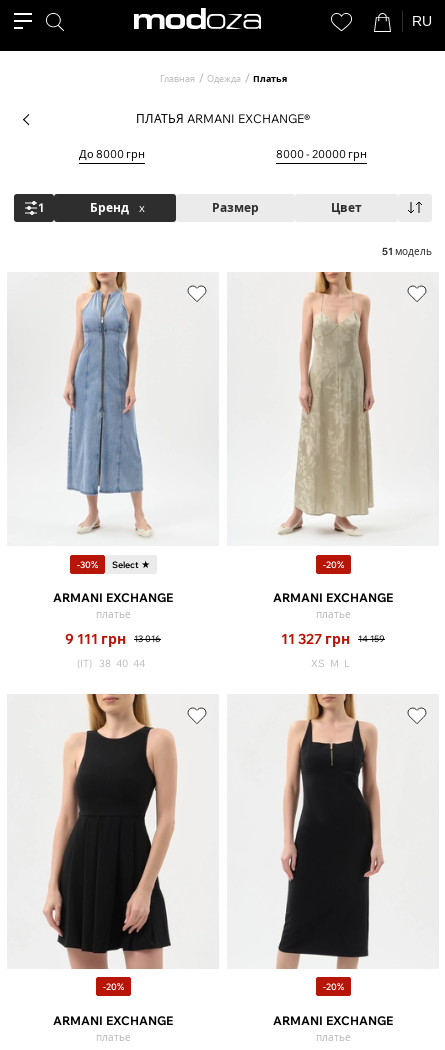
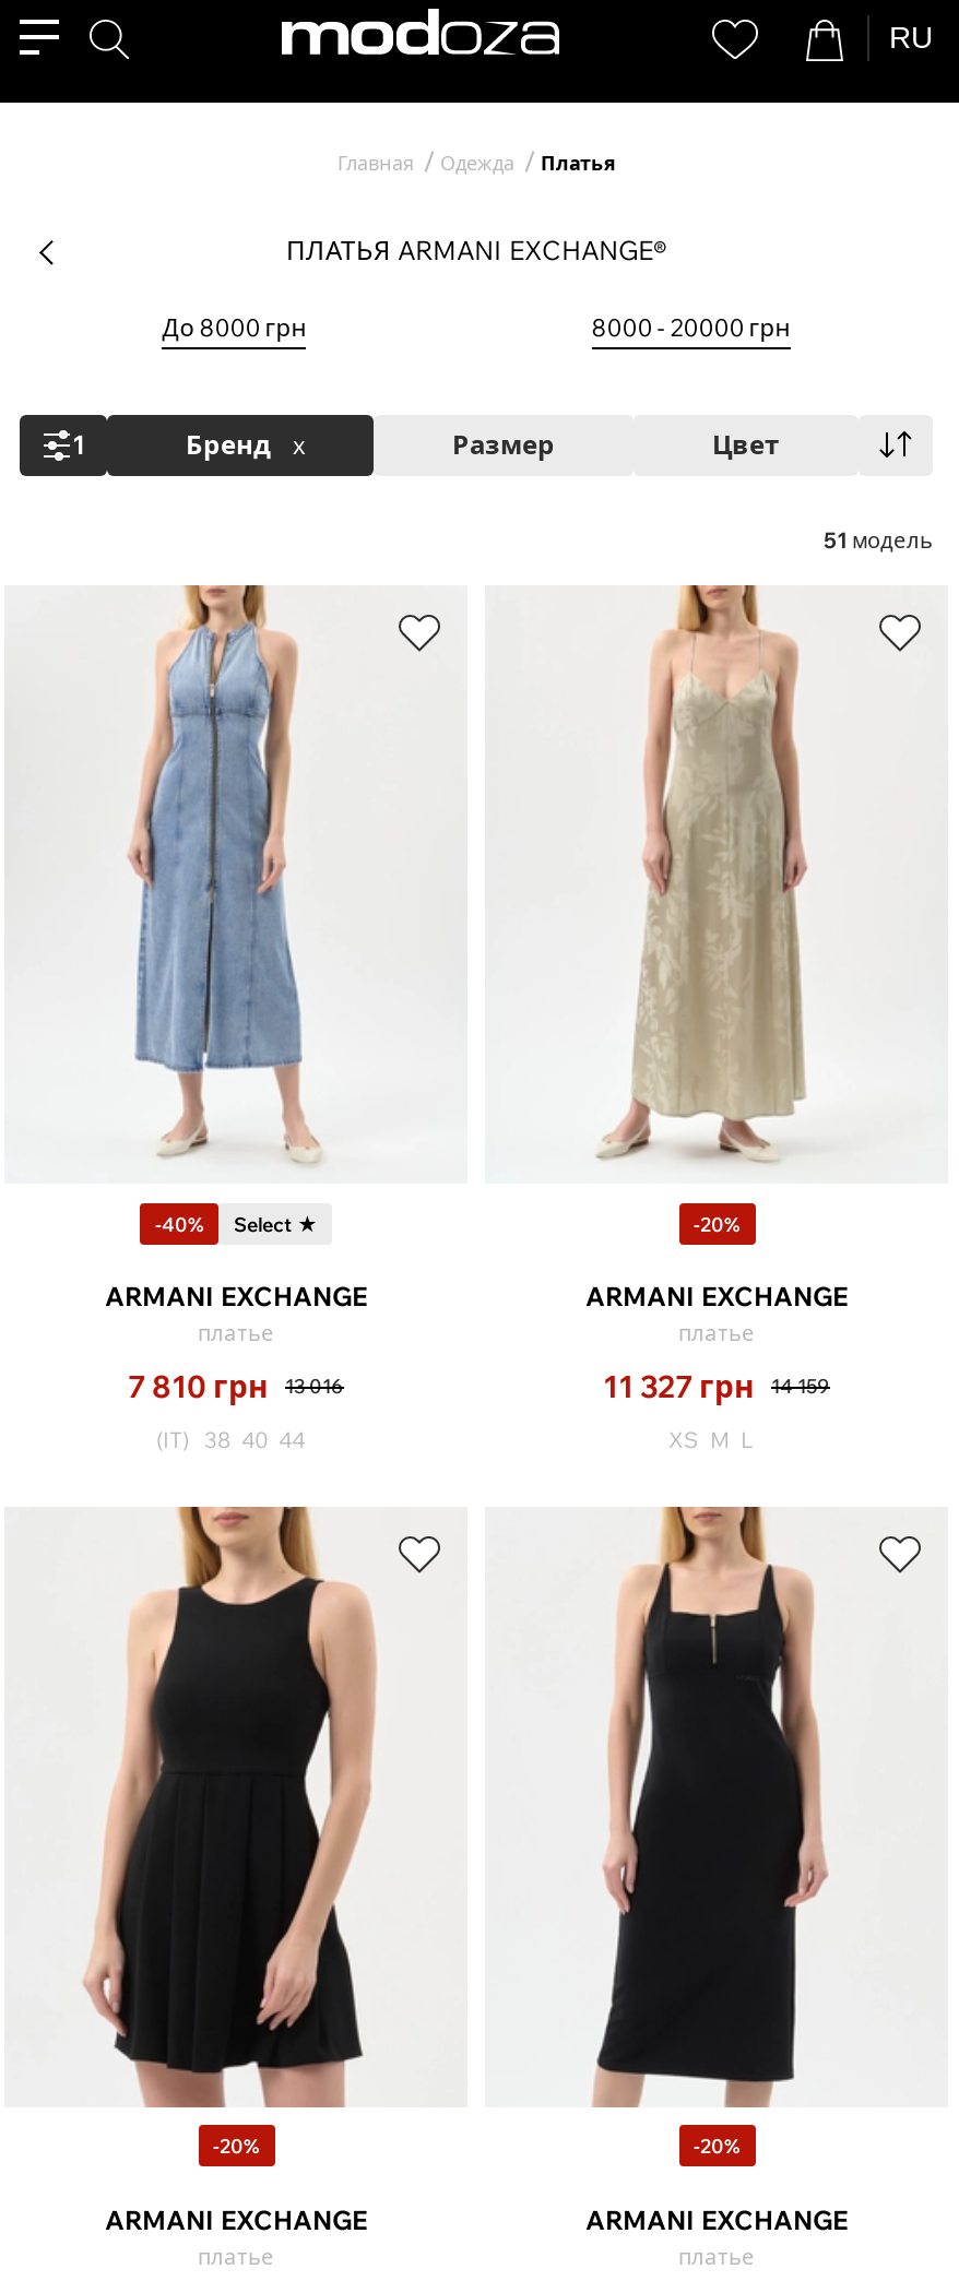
- -30%
+ -40%

- 9 111 грн
+ 7 810 грн
